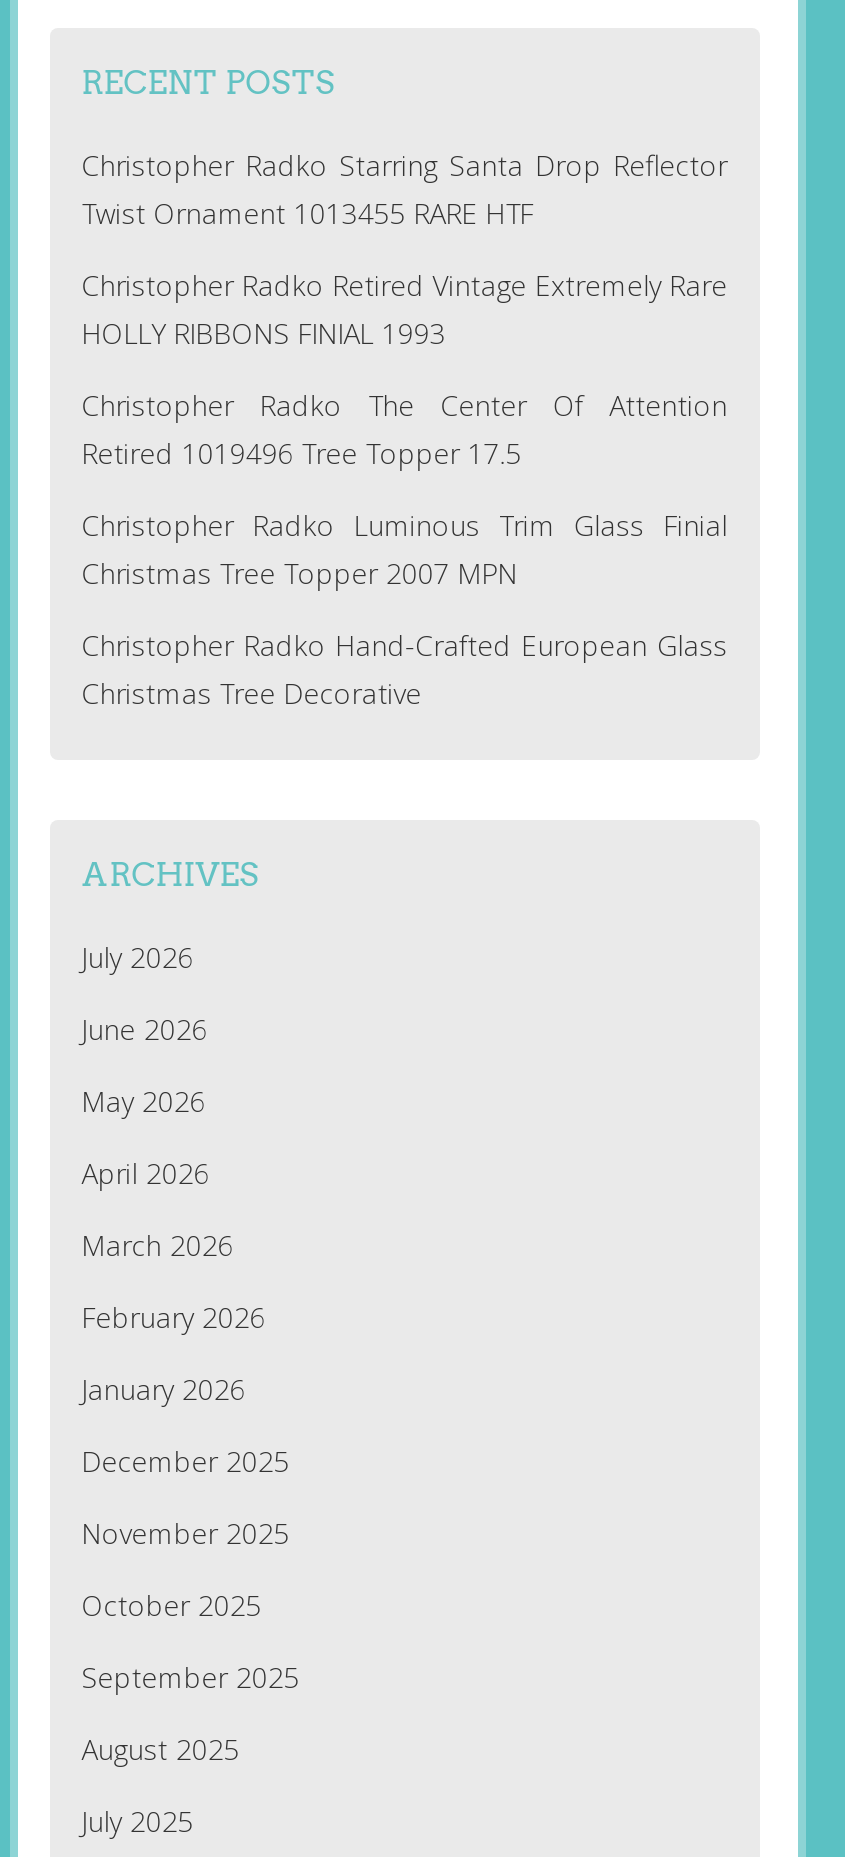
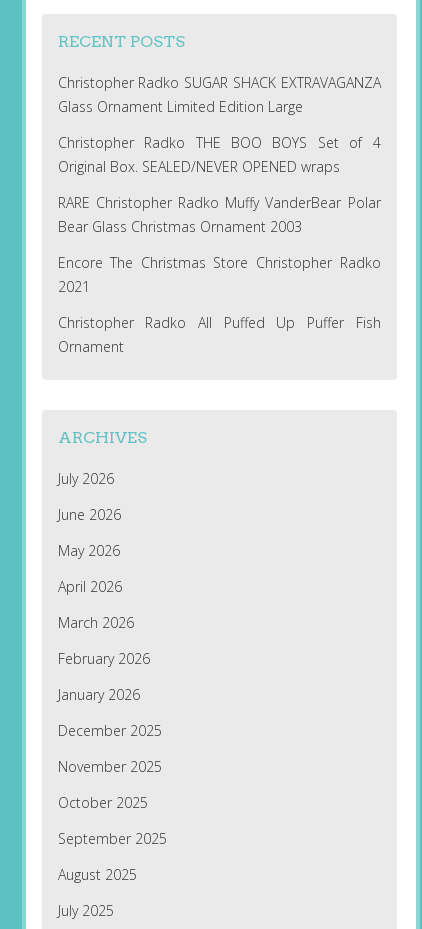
- Christopher Radko Starring Santa Drop Reflector
- Twist Ornament 1013455 RARE HTF
+ Christopher Radko SUGAR SHACK EXTRAVAGANZA
+ Glass Ornament Limited Edition Large

- Christopher Radko Retired Vintage Extremely Rare
- HOLLY RIBBONS FINIAL 1993
+ Christopher Radko THE BOO BOYS Set of 4
+ Original Box. SEALED/NEVER OPENED wraps

- Christopher Radko The Center Of Attention
- Retired 1019496 Tree Topper 17.5
+ RARE Christopher Radko Muffy VanderBear Polar
+ Bear Glass Christmas Ornament 2003

- Christopher Radko Luminous Trim Glass Finial
- Christmas Tree Topper 2007 MPN
+ Encore The Christmas Store Christopher Radko
+ 2021

- Christopher Radko Hand-Crafted European Glass
- Christmas Tree Decorative
+ Christopher Radko All Puffed Up Puffer Fish
+ Ornament
